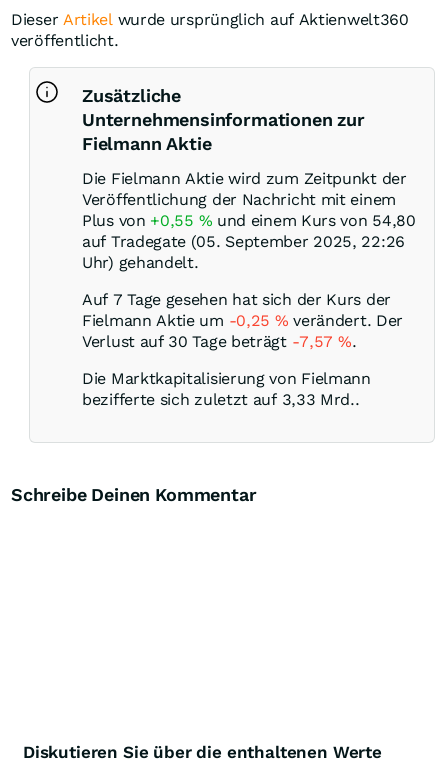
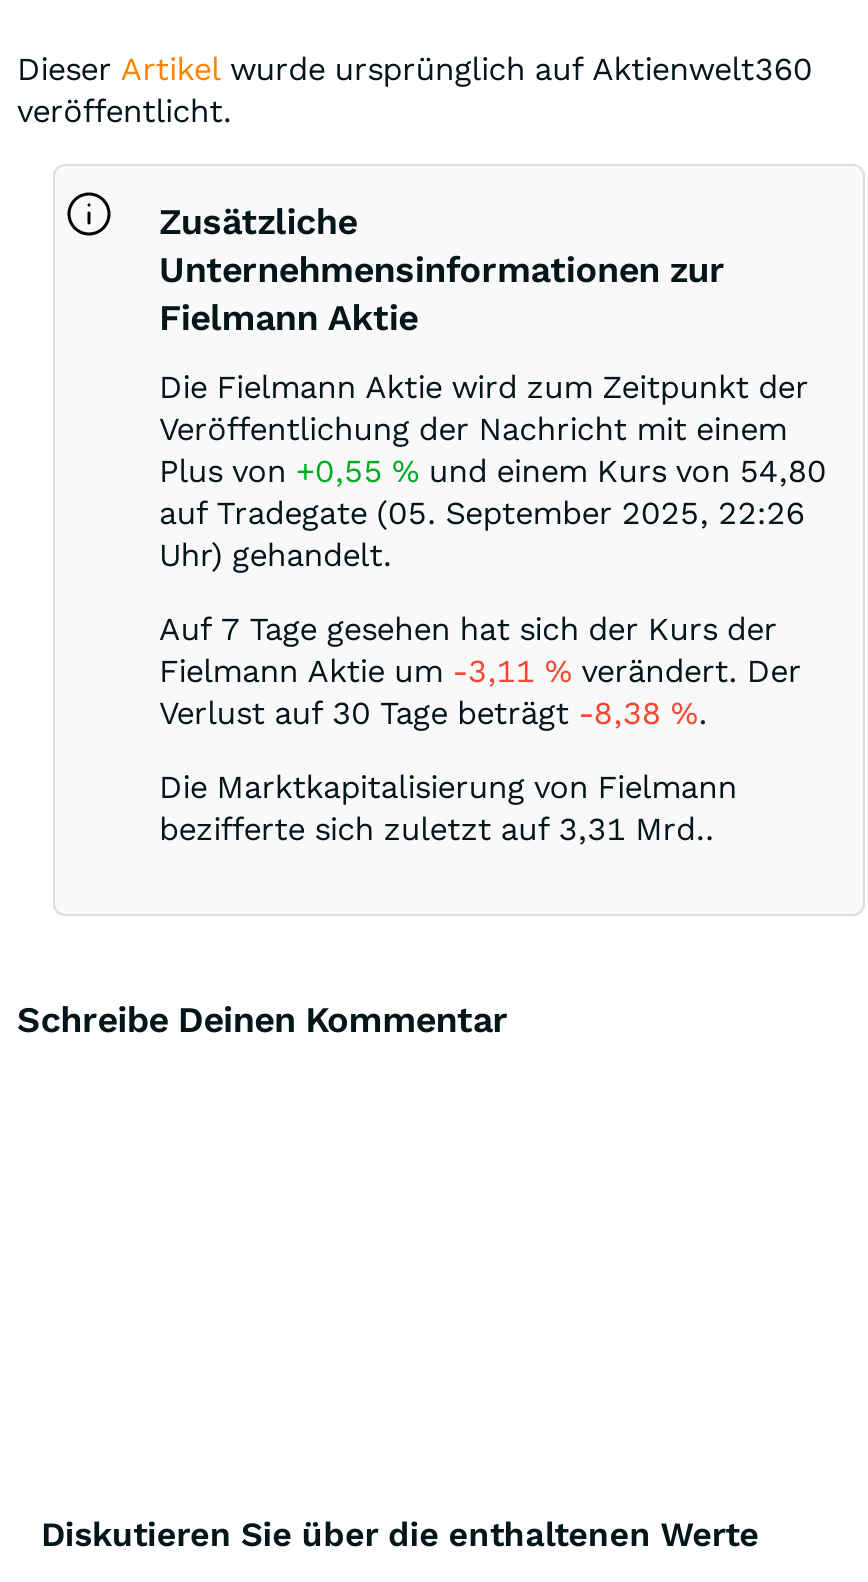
- Fielmann Aktie um -0,25% verändert. Der
+ Fielmann Aktie um -3,11% verändert. Der

- Verlust auf 30 Tage beträgt -7,57%.
+ Verlust auf 30 Tage beträgt -8,38%.

- bezifferte sich zuletzt auf 3,33 Mrd..
+ bezifferte sich zuletzt auf 3,31 Mrd..
